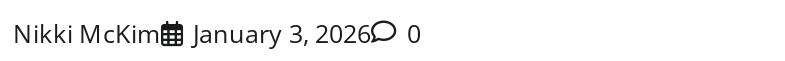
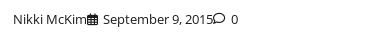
- Nikki McKim January 3, 2026 0
+ Nikki McKim September 9, 2015 0
